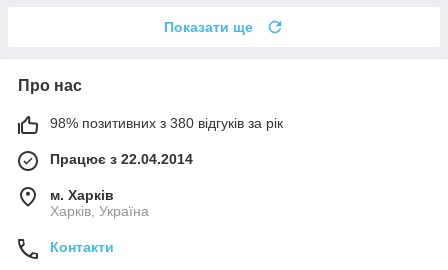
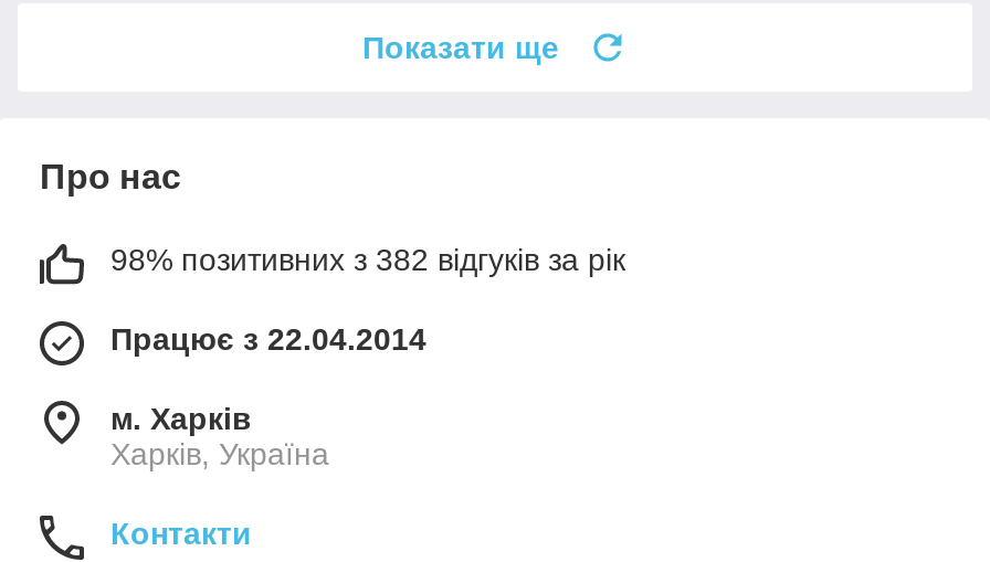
- 98% позитивних з 380 відгуків за рік
+ 98% позитивних з 382 відгуків за рік
